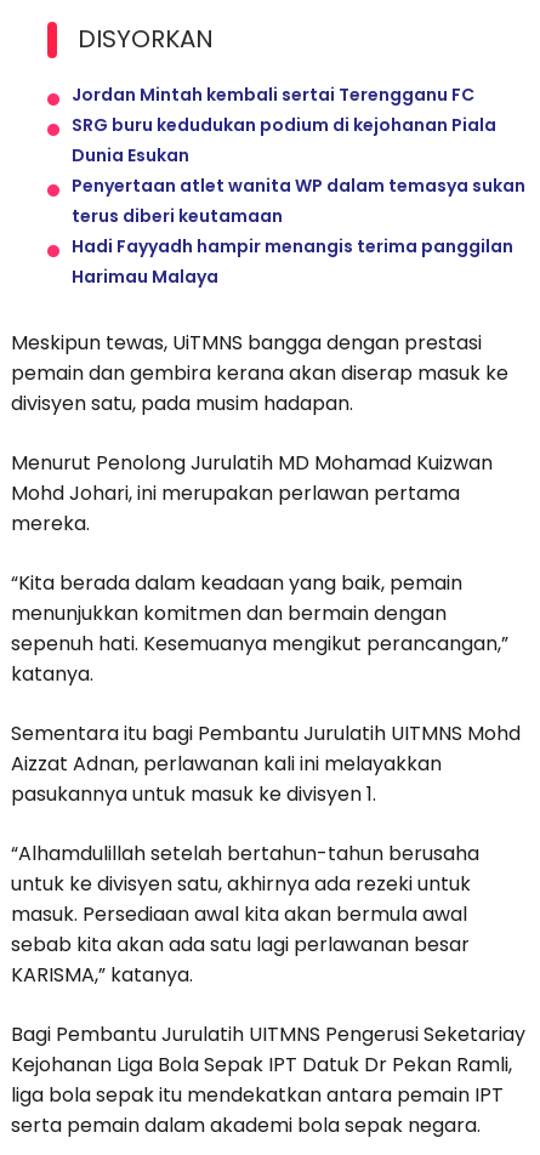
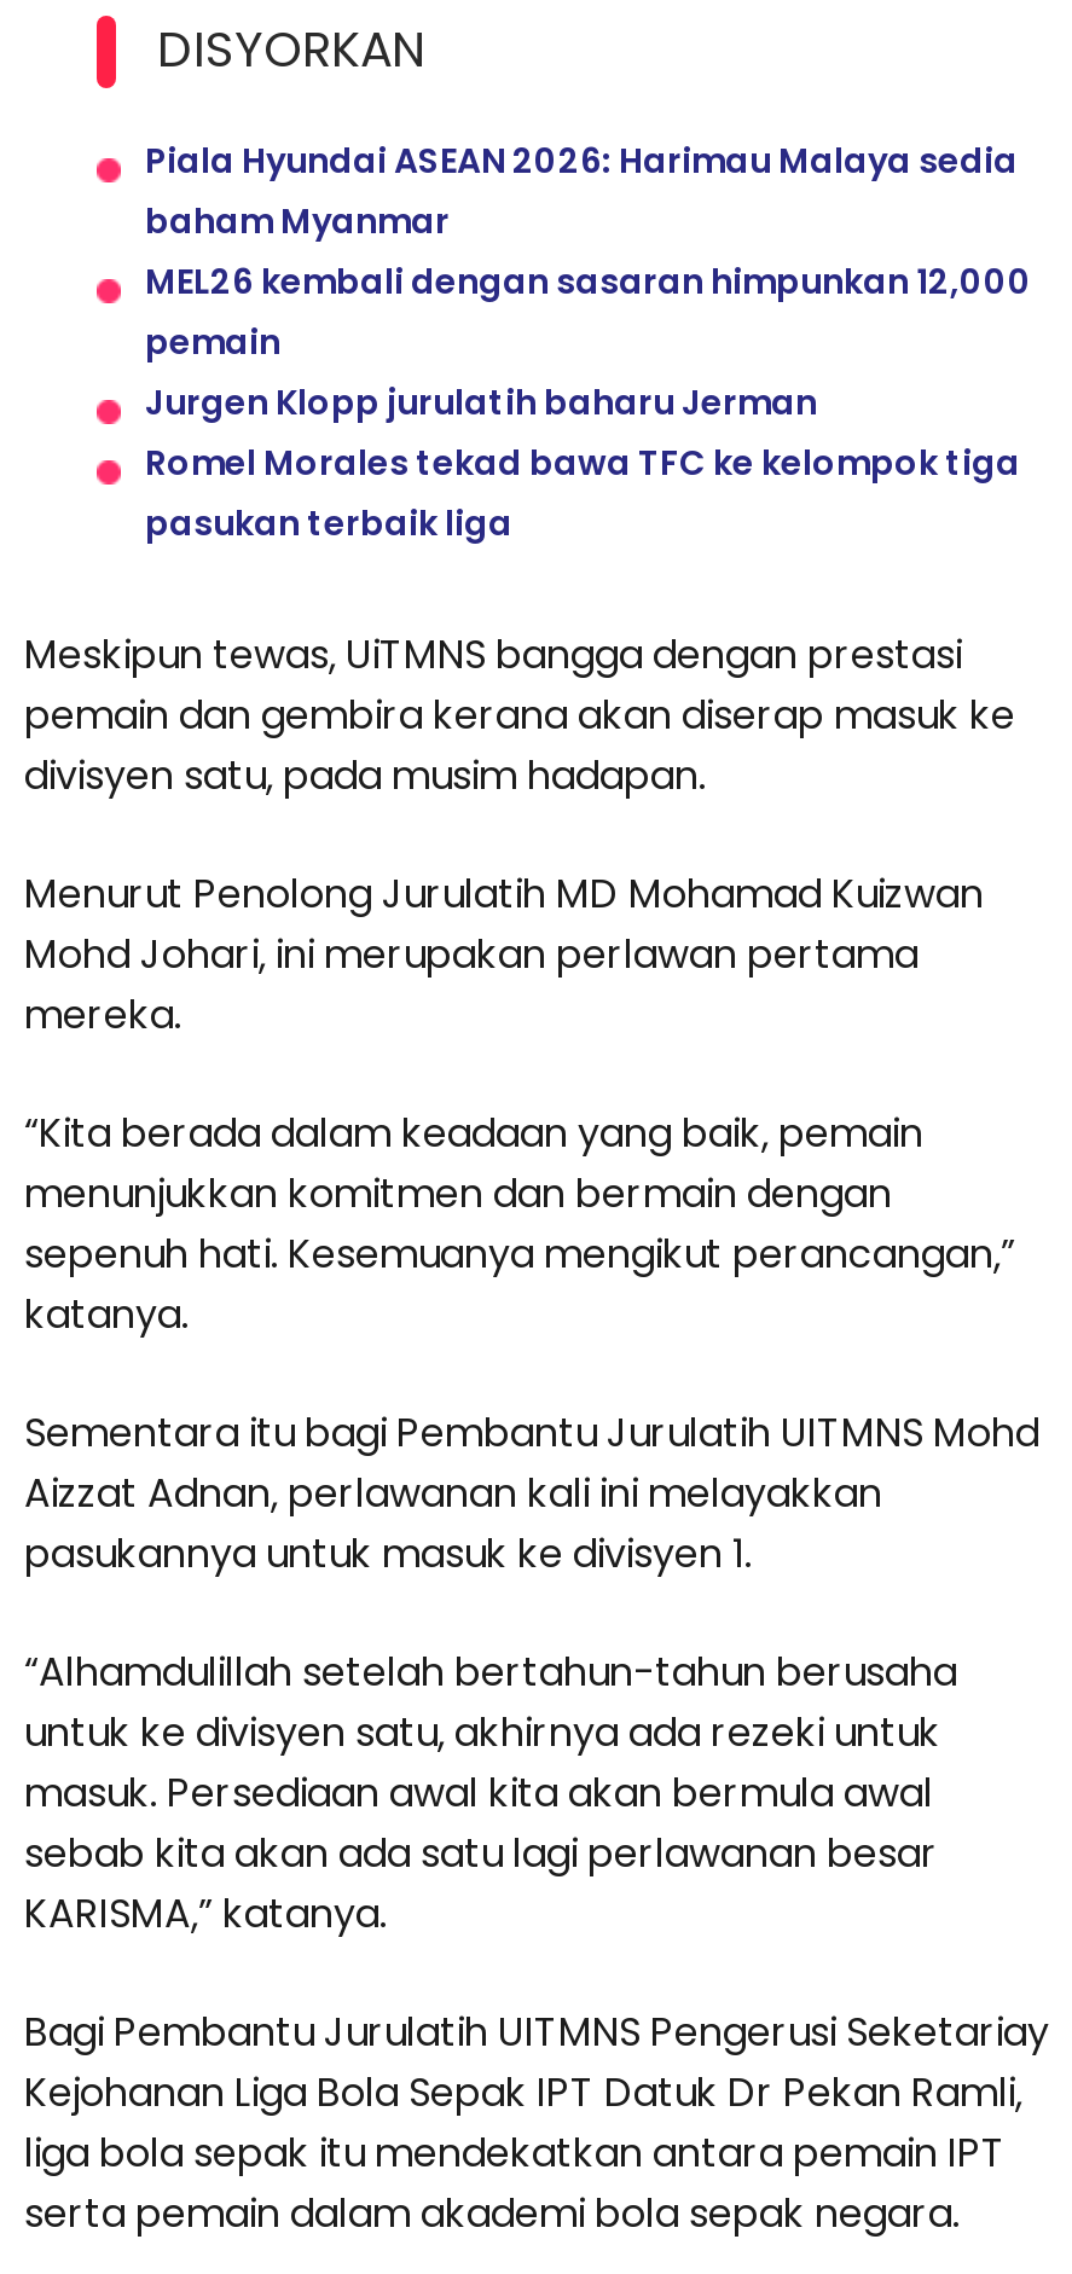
- Jordan Mintah kembali sertai Terengganu FC
- SRG buru kedudukan podium di kejohanan Piala
- Dunia Esukan
- Penyertaan atlet wanita WP dalam temasya sukan
- terus diberi keutamaan
- Hadi Fayyadh hampir menangis terima panggilan
- Harimau Malaya
+ Piala Hyundai ASEAN 2026: Harimau Malaya sedia
+ baham Myanmar
+ MEL26 kembali dengan sasaran himpunkan 12,000
+ pemain
+ Jurgen Klopp jurulatih baharu Jerman
+ Romel Morales tekad bawa TFC ke kelompok tiga
+ pasukan terbaik liga
